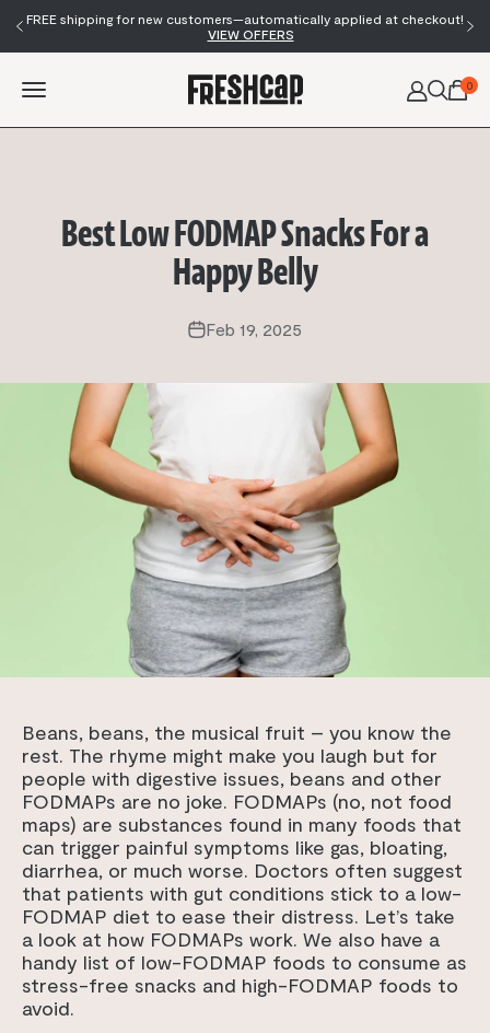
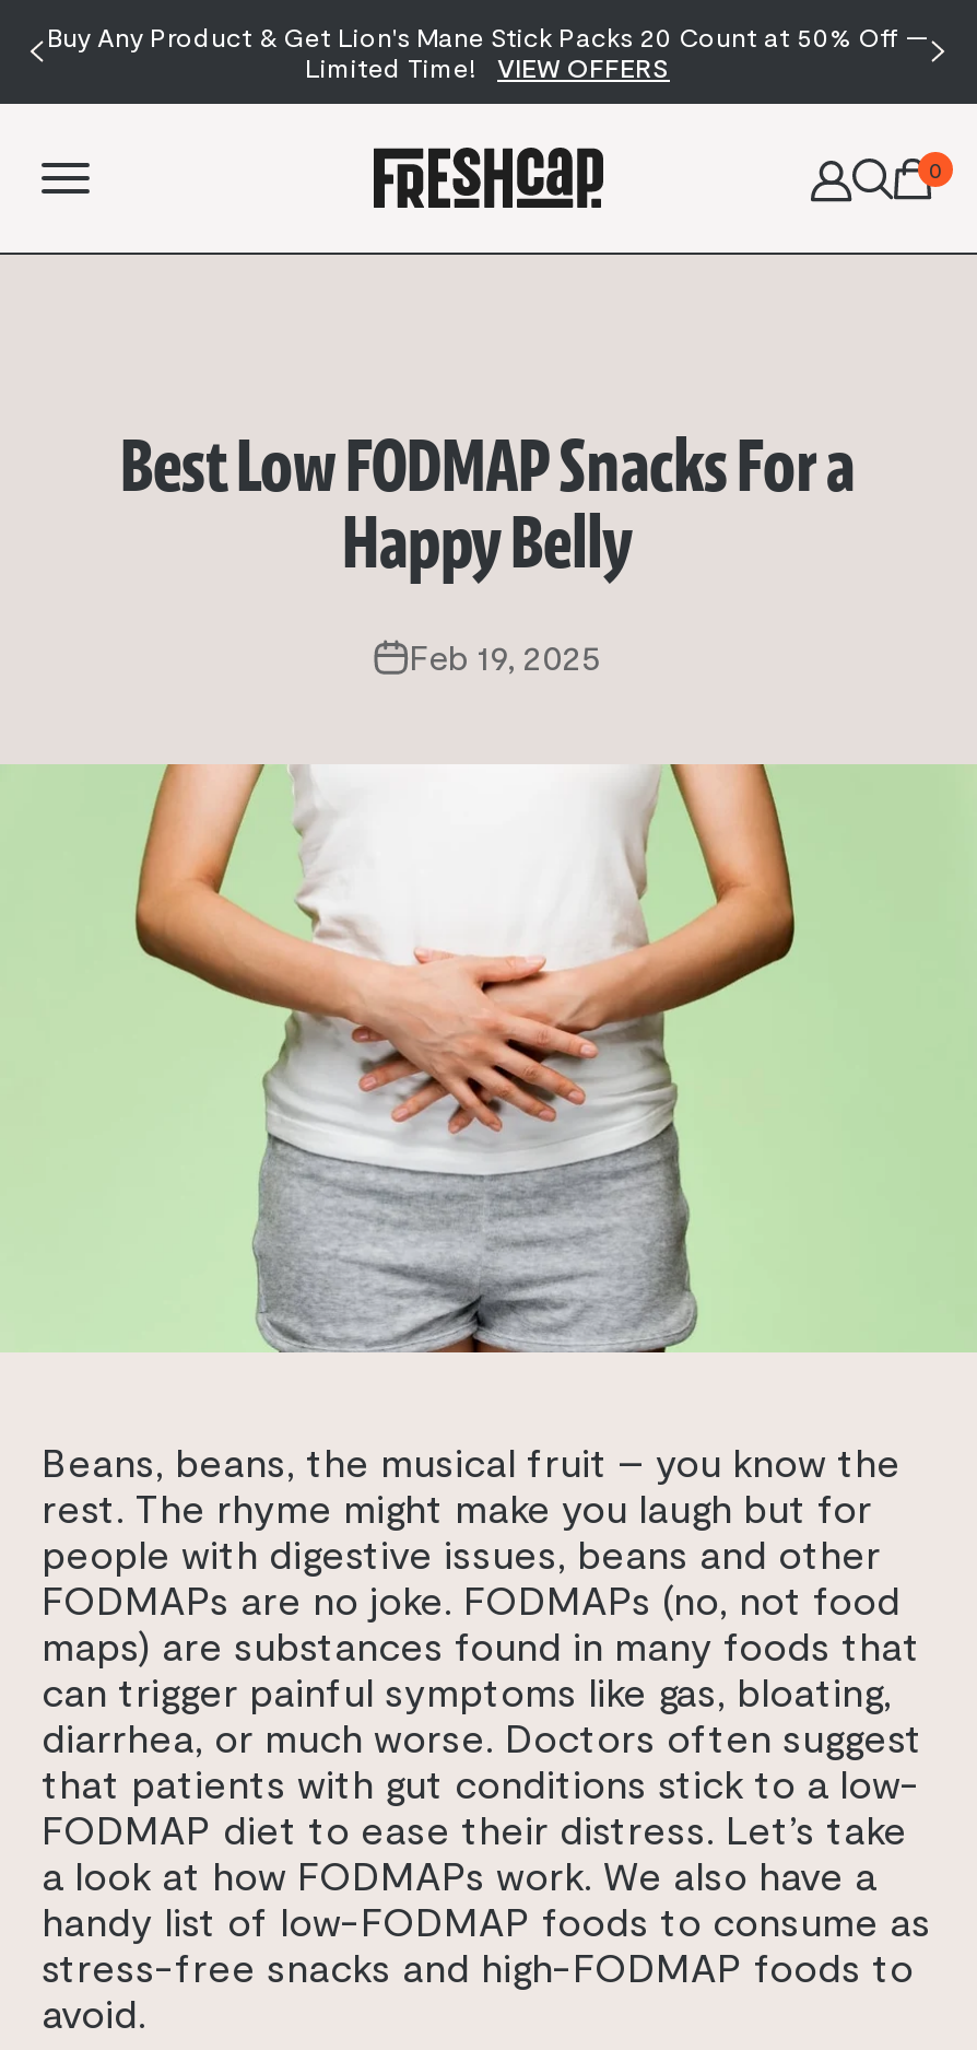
- FREE shipping for new customers—automatically applied at checkout!
+ Buy Any Product & Get Lion's Mane Stick Packs 20 Count at 50% Off —
+ Limited Time!
